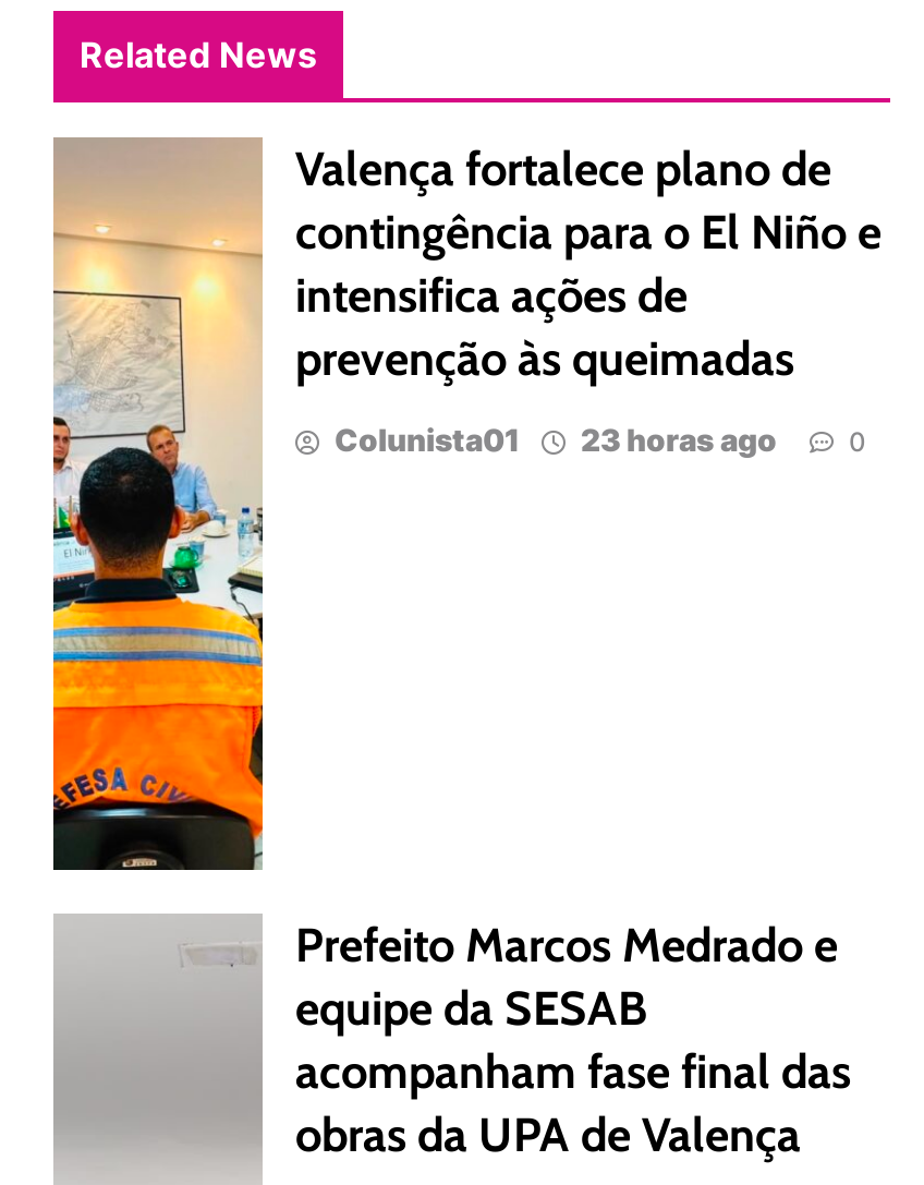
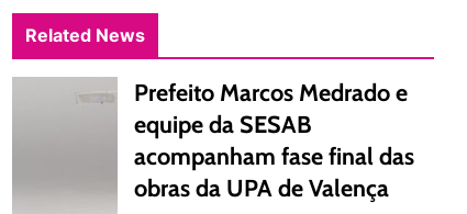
- [image]
- Valença fortalece plano de
- contingência para o El Niño e
- intensifica ações de
- prevenção às queimadas
- Colunista01
- 23 horas ago
- 0
